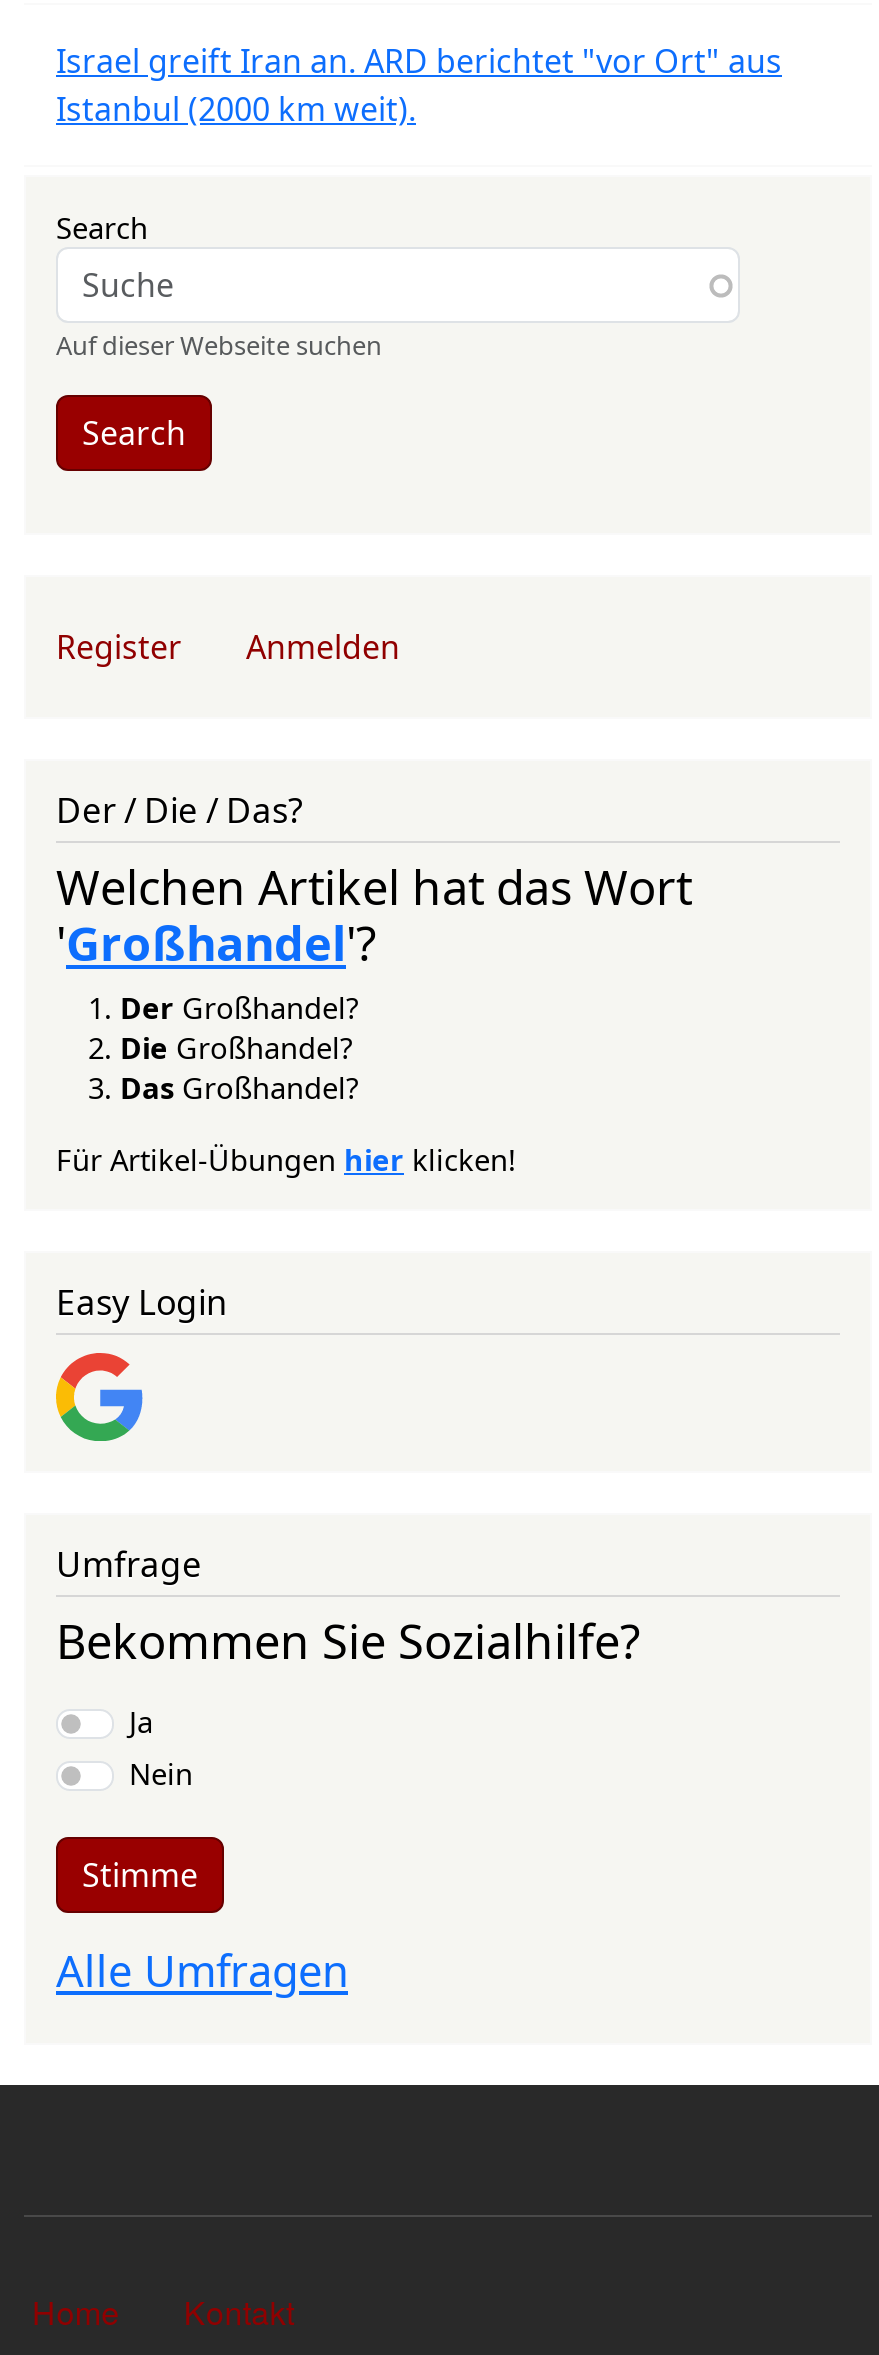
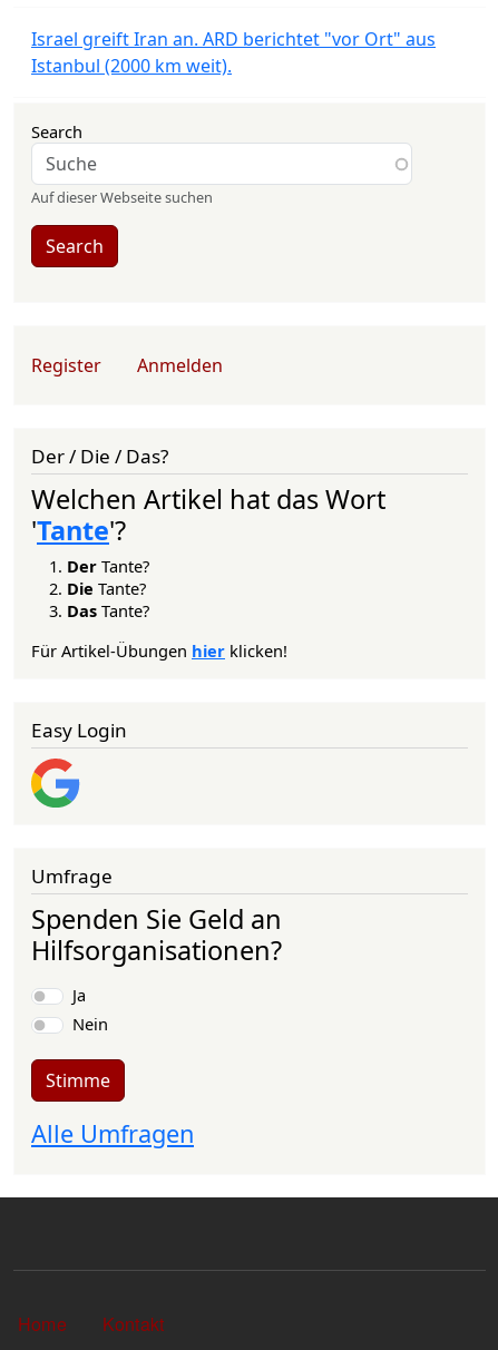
- 'Großhandel'?
- Der Großhandel?
- Die Großhandel?
- Das Großhandel?
+ 'Tante'?
+ Der Tante?
+ Die Tante?
+ Das Tante?

- Bekommen Sie Sozialhilfe?
+ Spenden Sie Geld an
+ Hilfsorganisationen?
